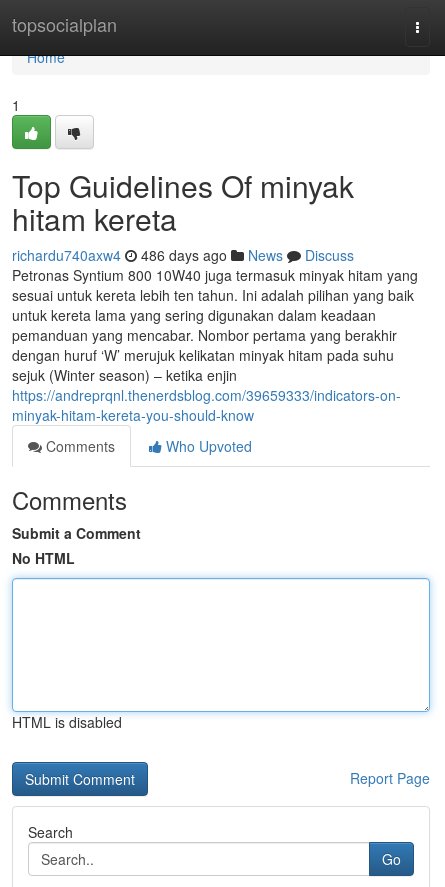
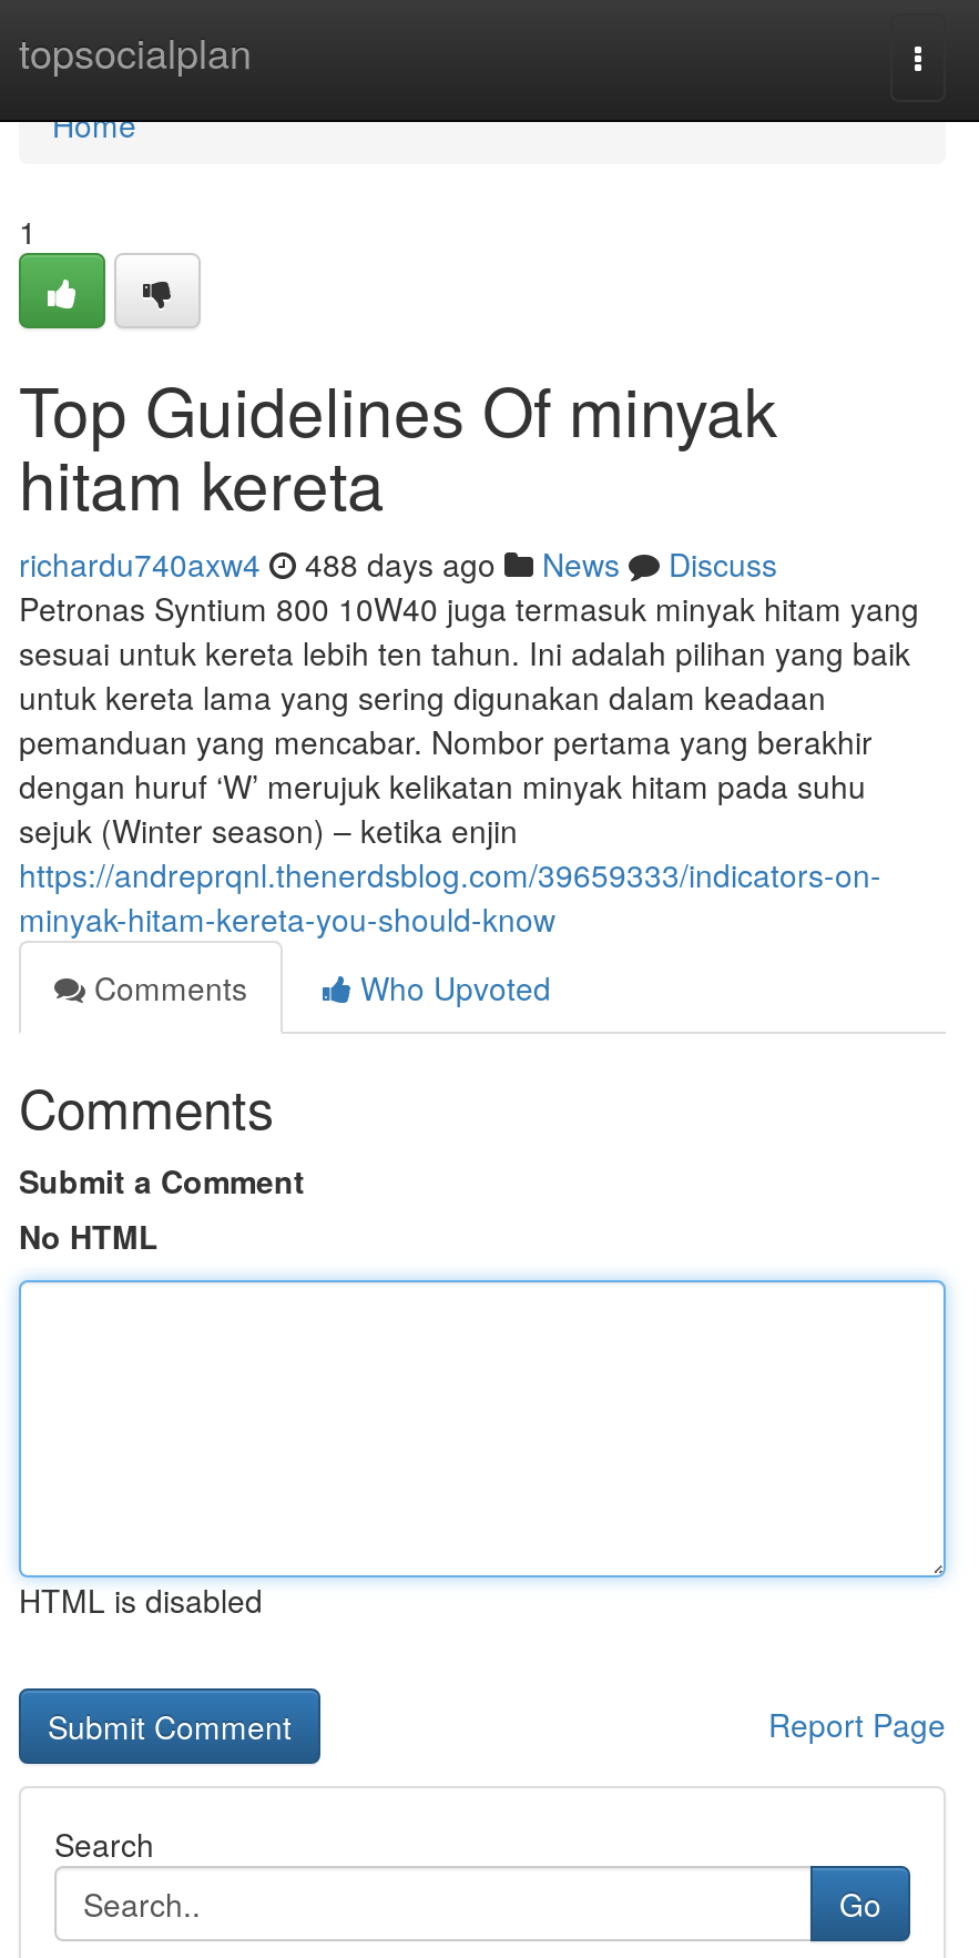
- richardu740axw4 486 days ago News Discuss
+ richardu740axw4 488 days ago News Discuss
